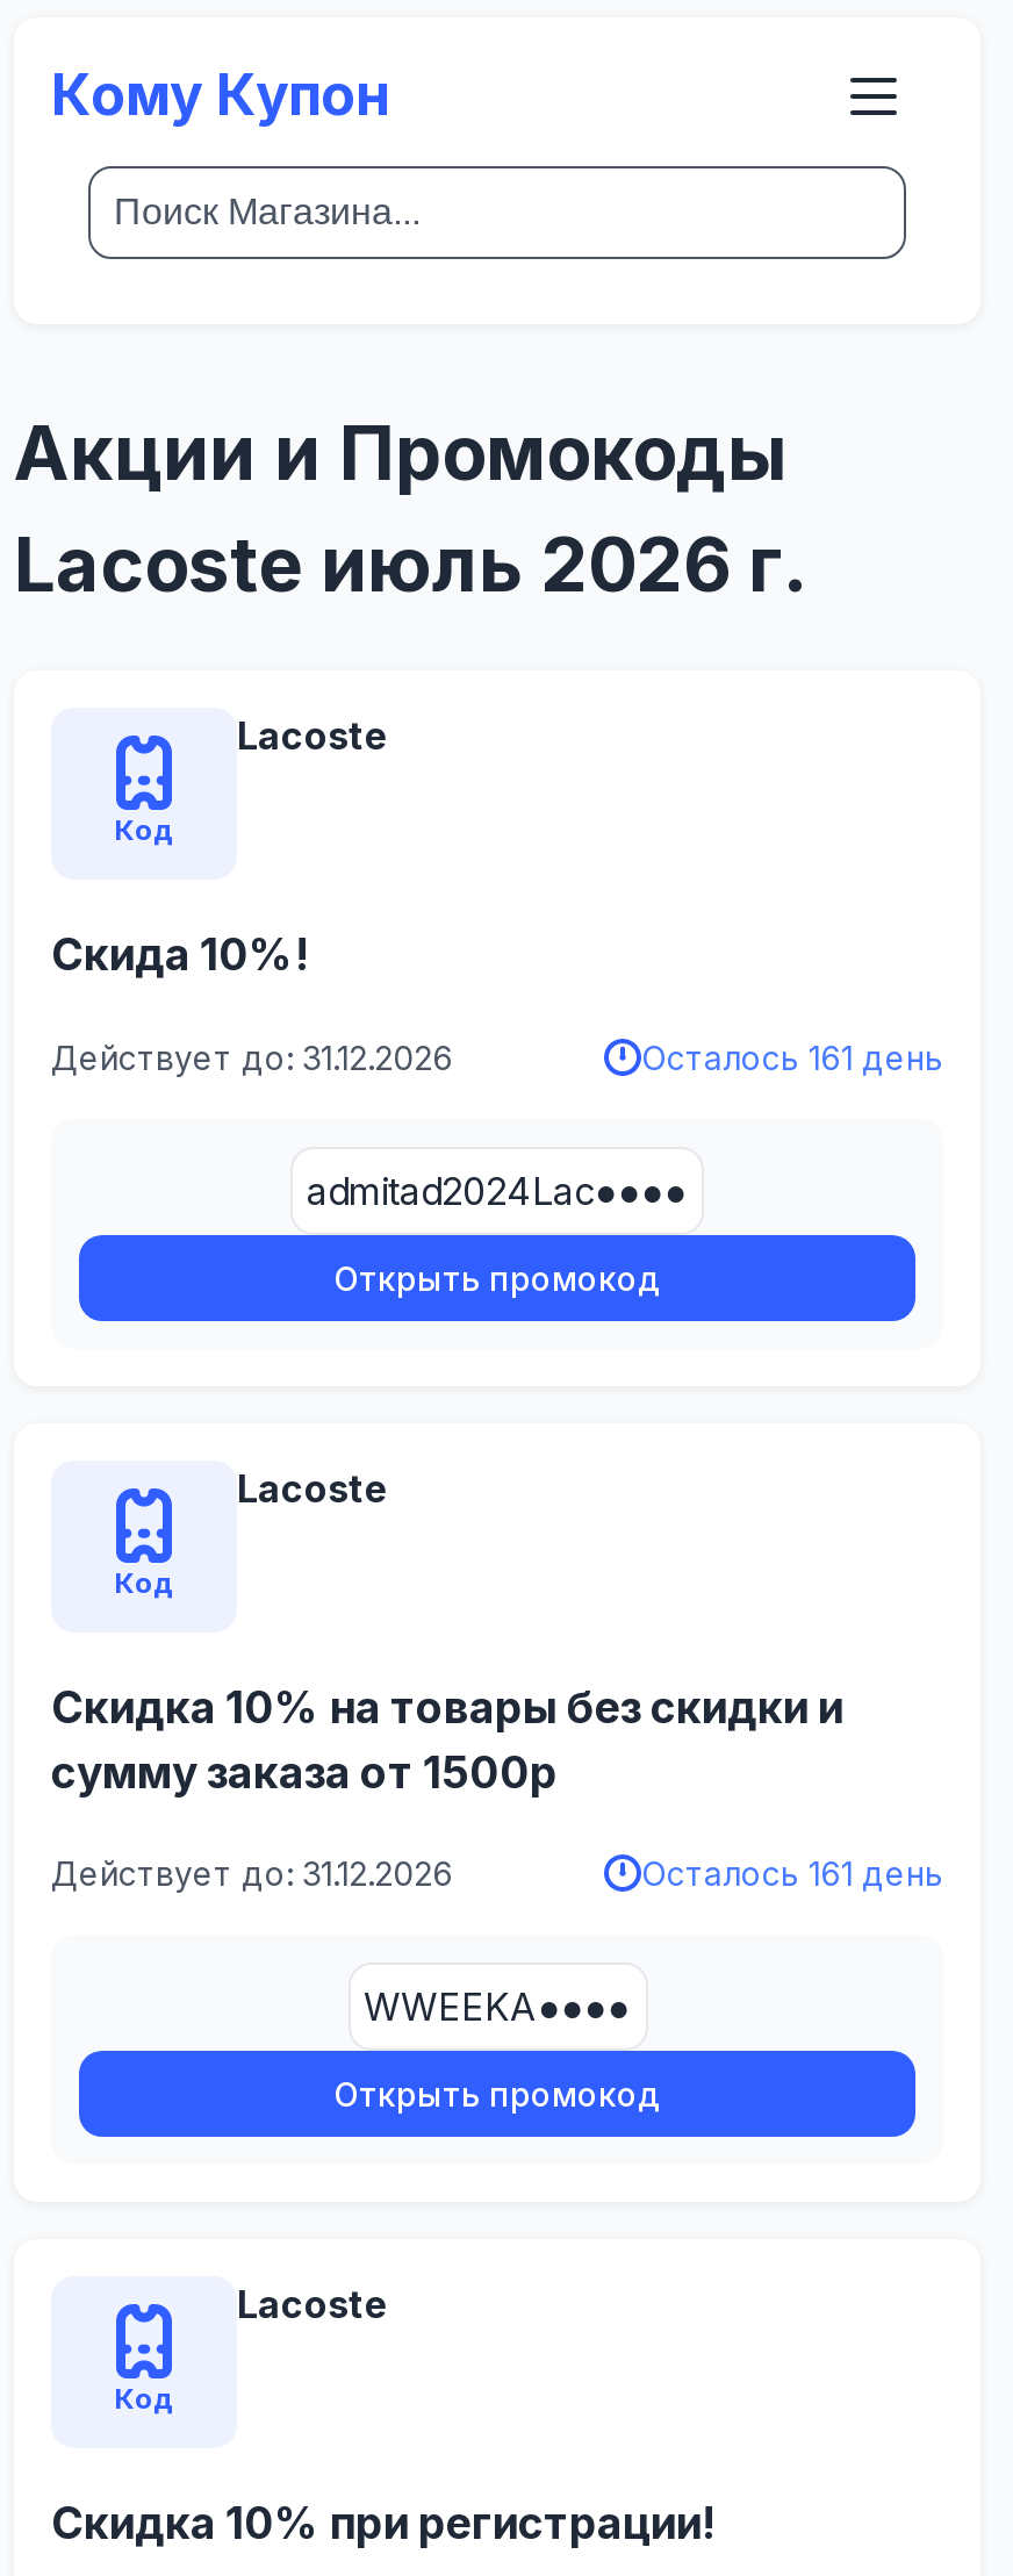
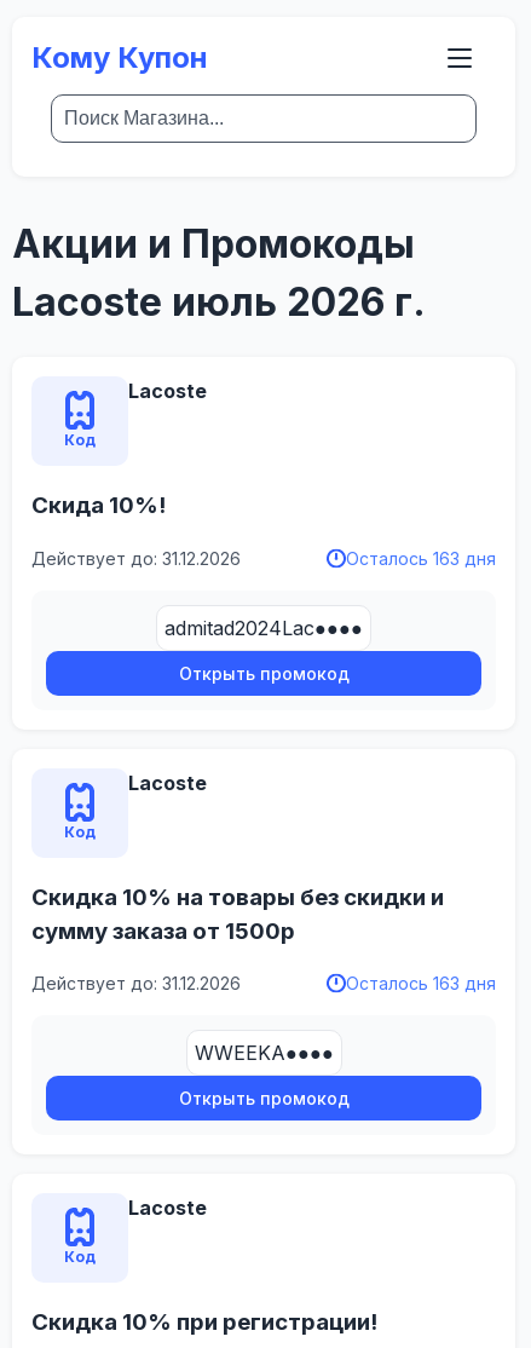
- Осталось 161 день
+ Осталось 163 дня

- Осталось 161 день
+ Осталось 163 дня
